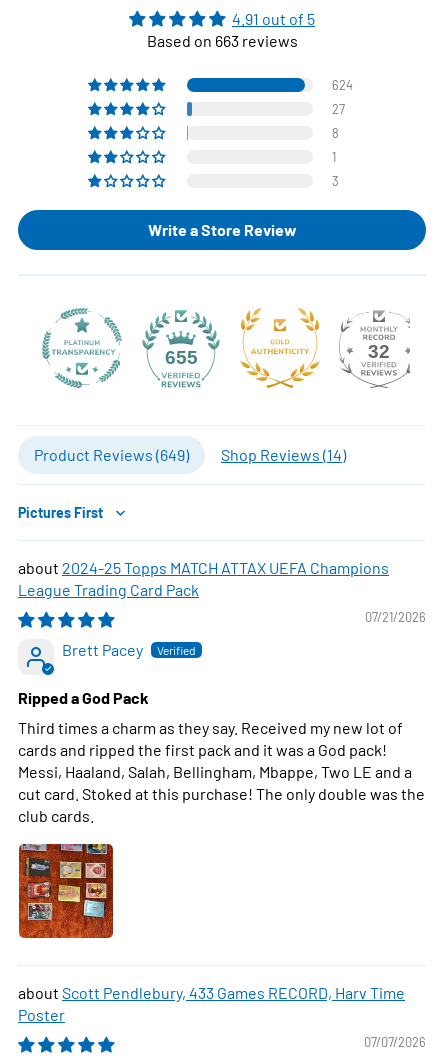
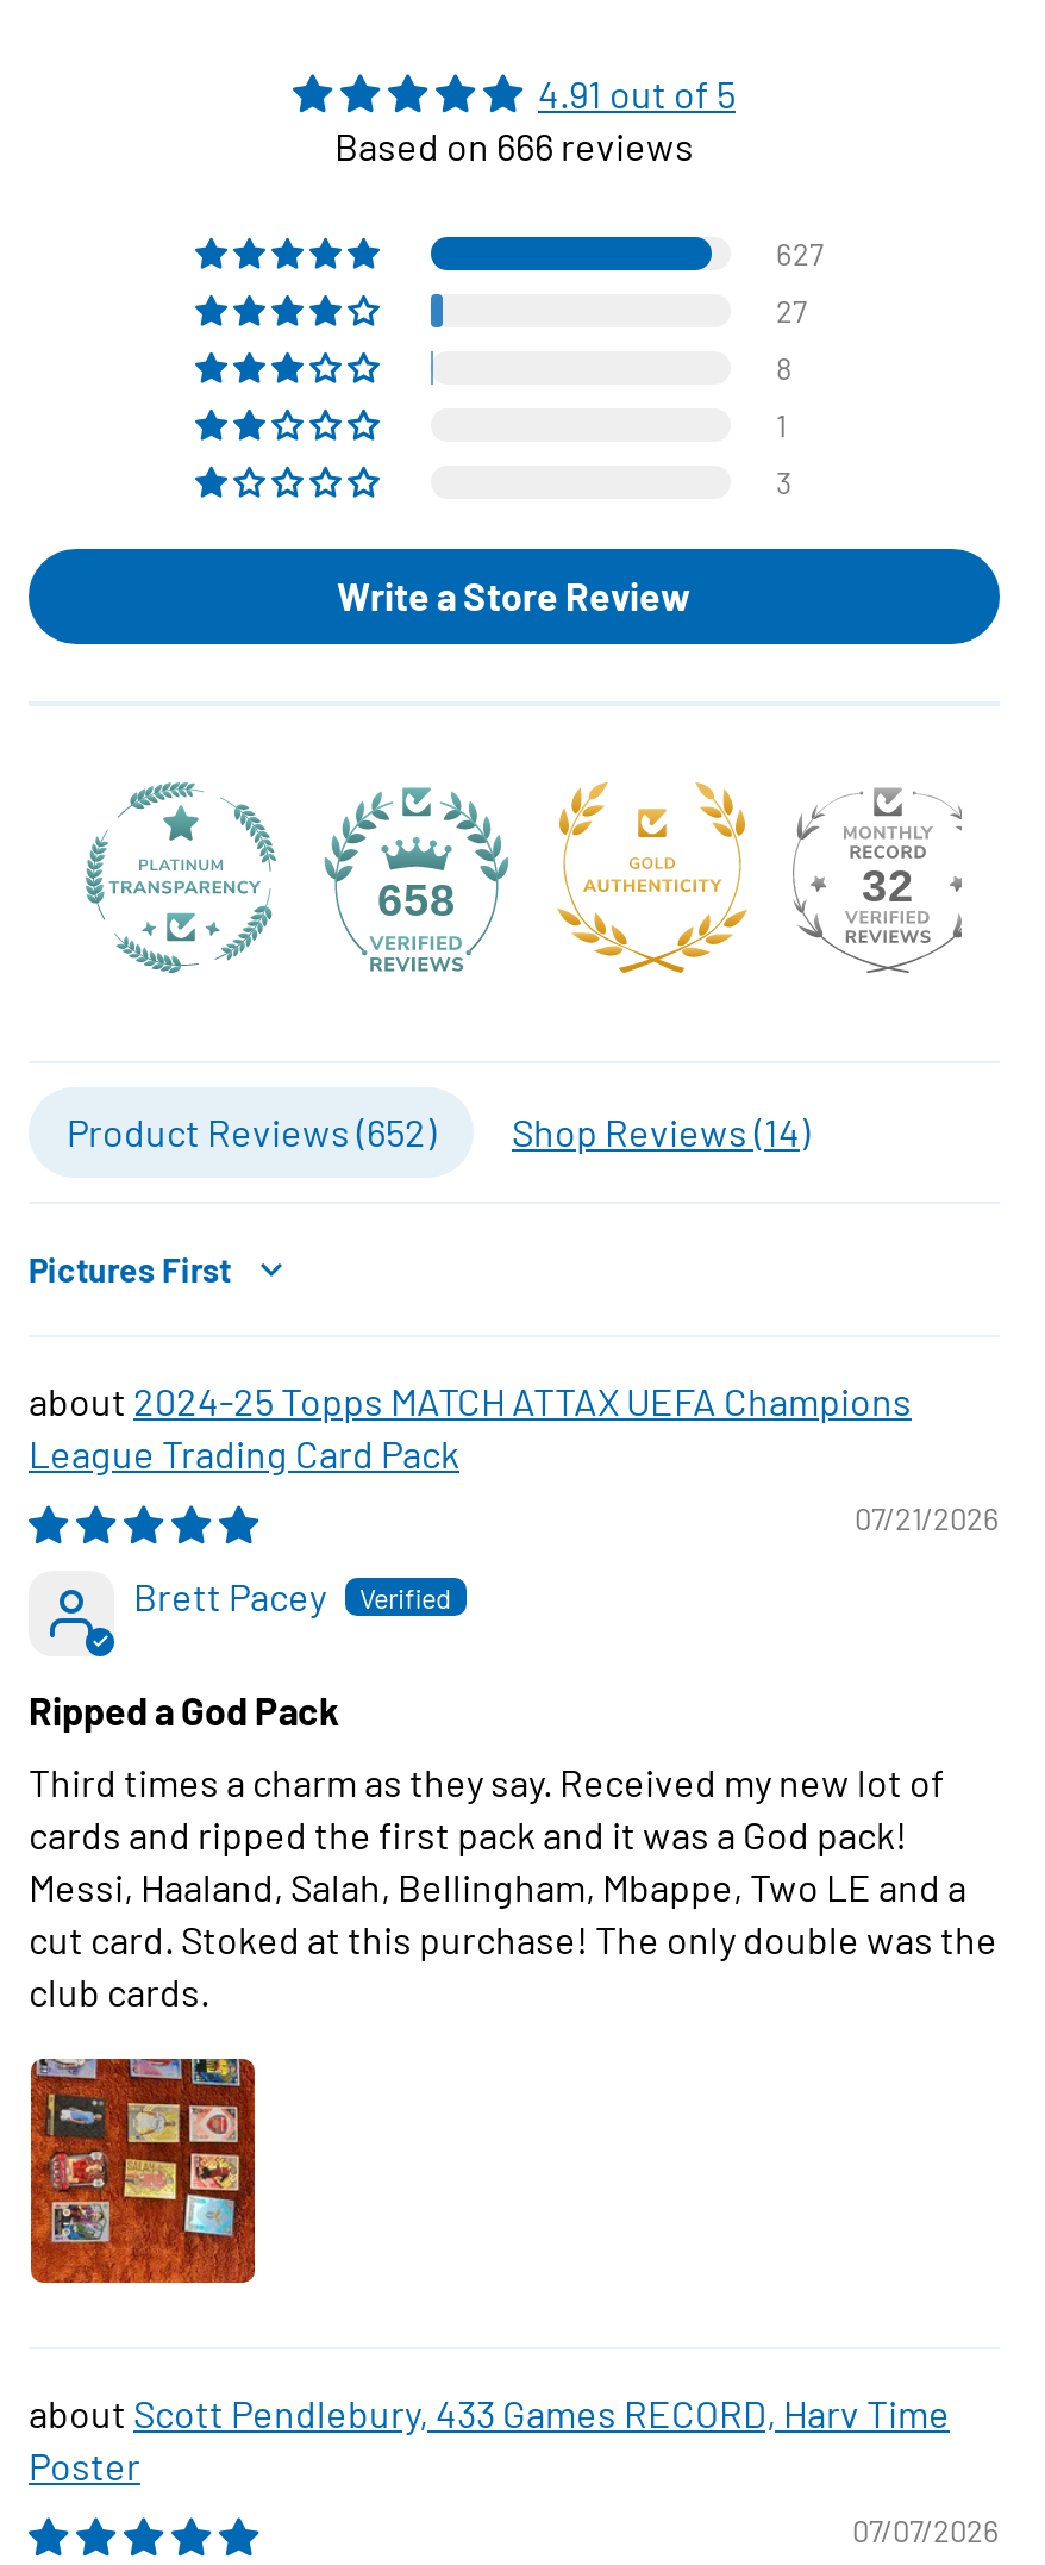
- Based on 663 reviews
+ Based on 666 reviews

- 624
+ 627

- 655
+ 658

- Product Reviews (649)
+ Product Reviews (652)
